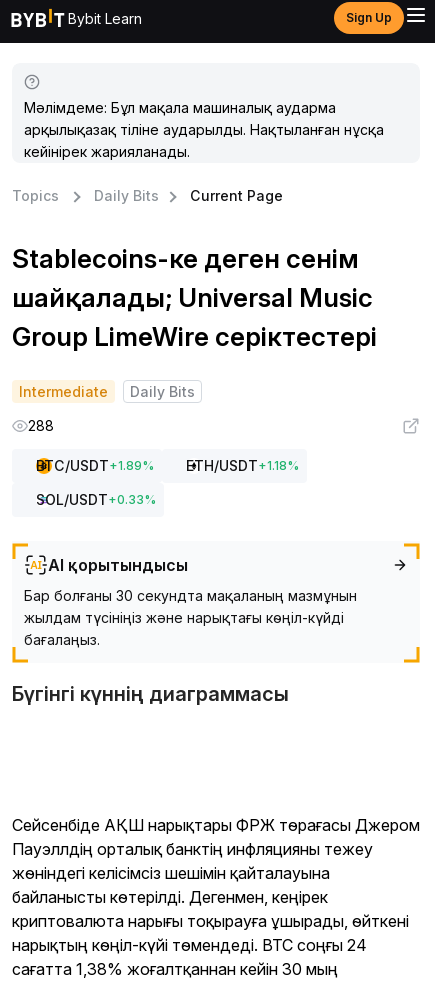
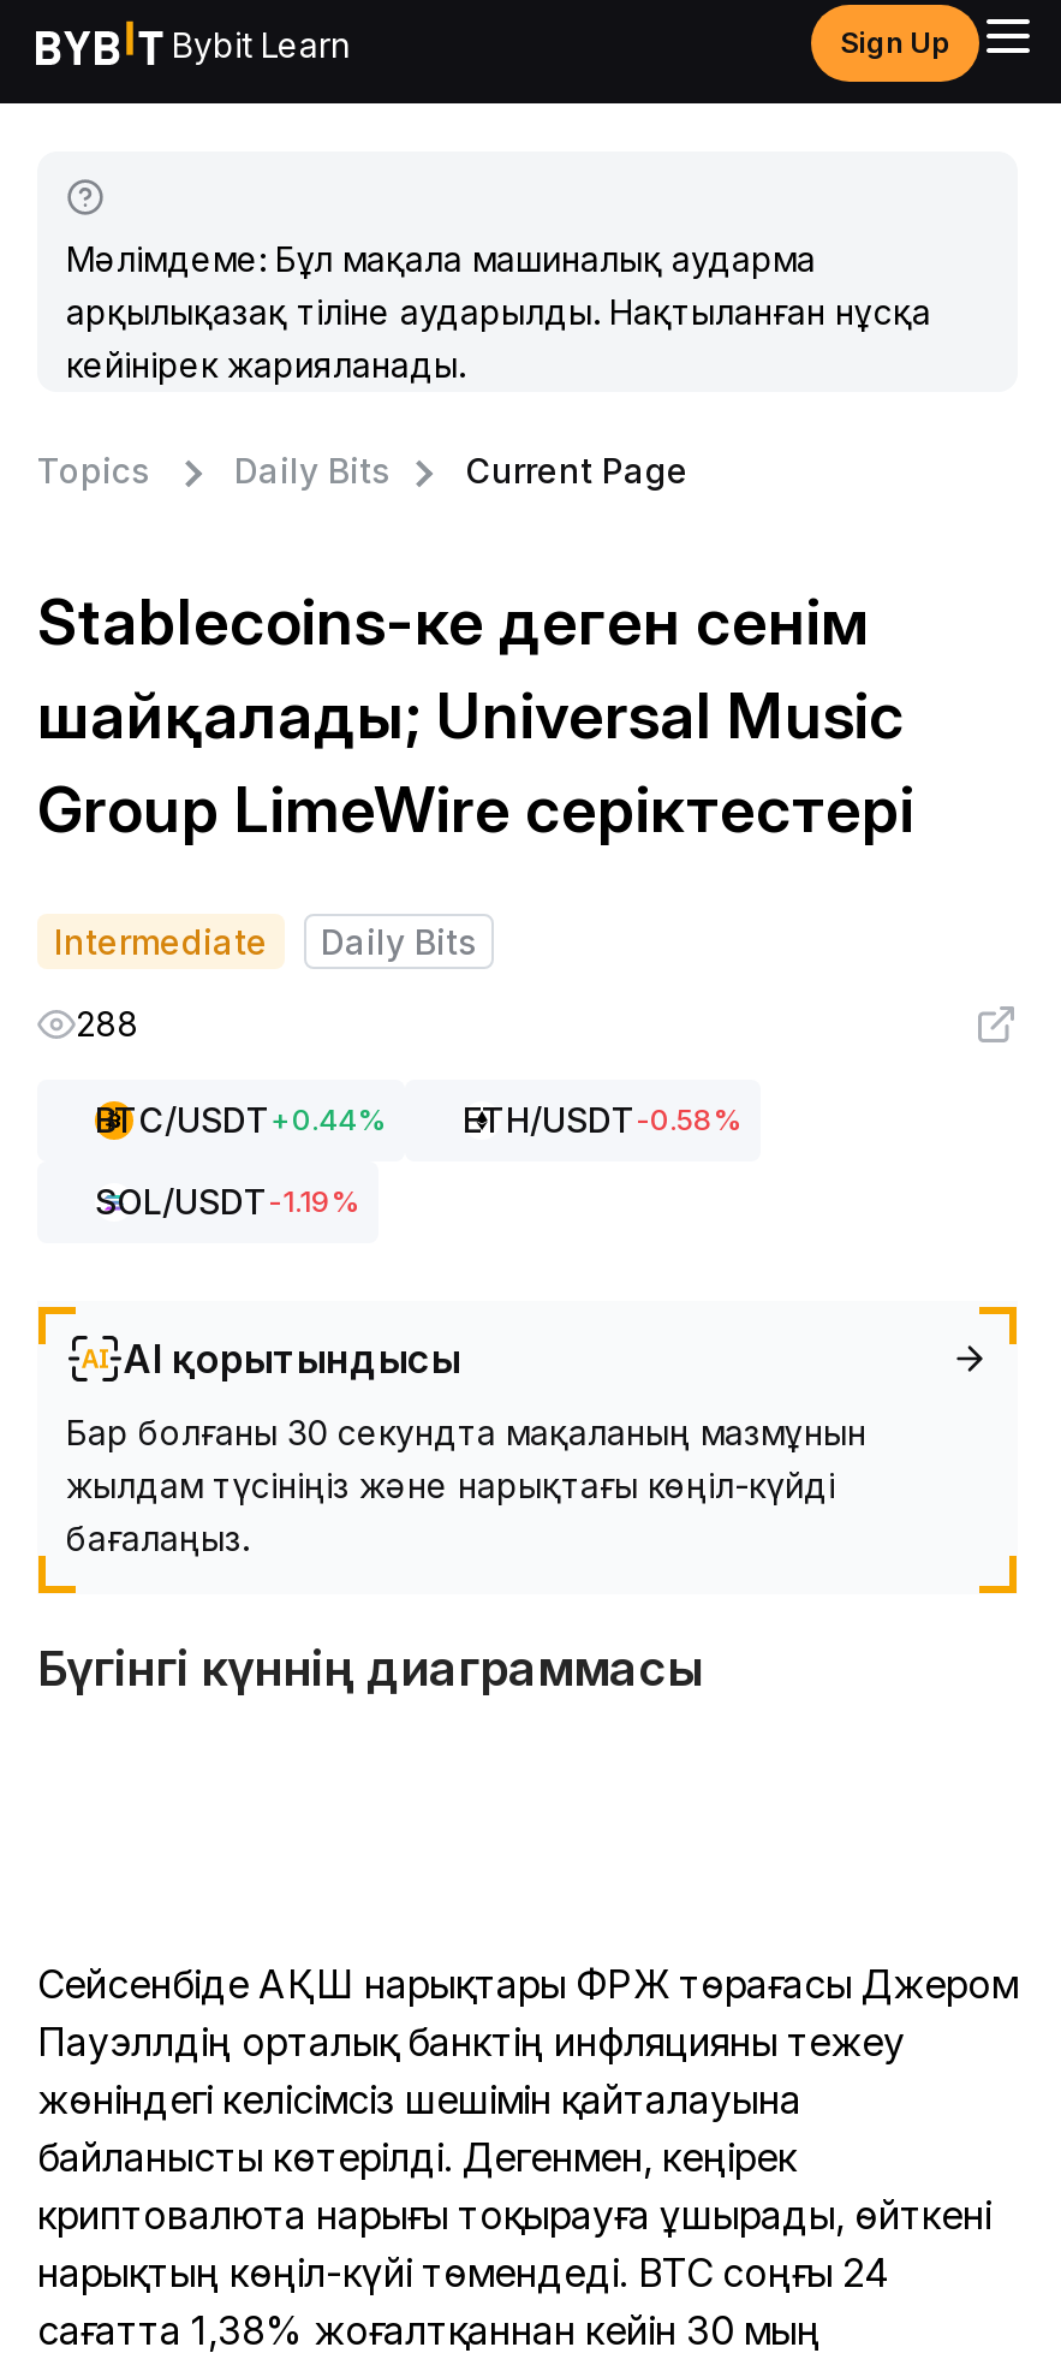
- BTC/USDT + 1.89%
- ETH/USDT + 1.18%
+ BTC/USDT +0.44%
+ ETH/USDT-0.58%

- SOL/USDT + 0.33%
+ SOL/USDT-1.19%
